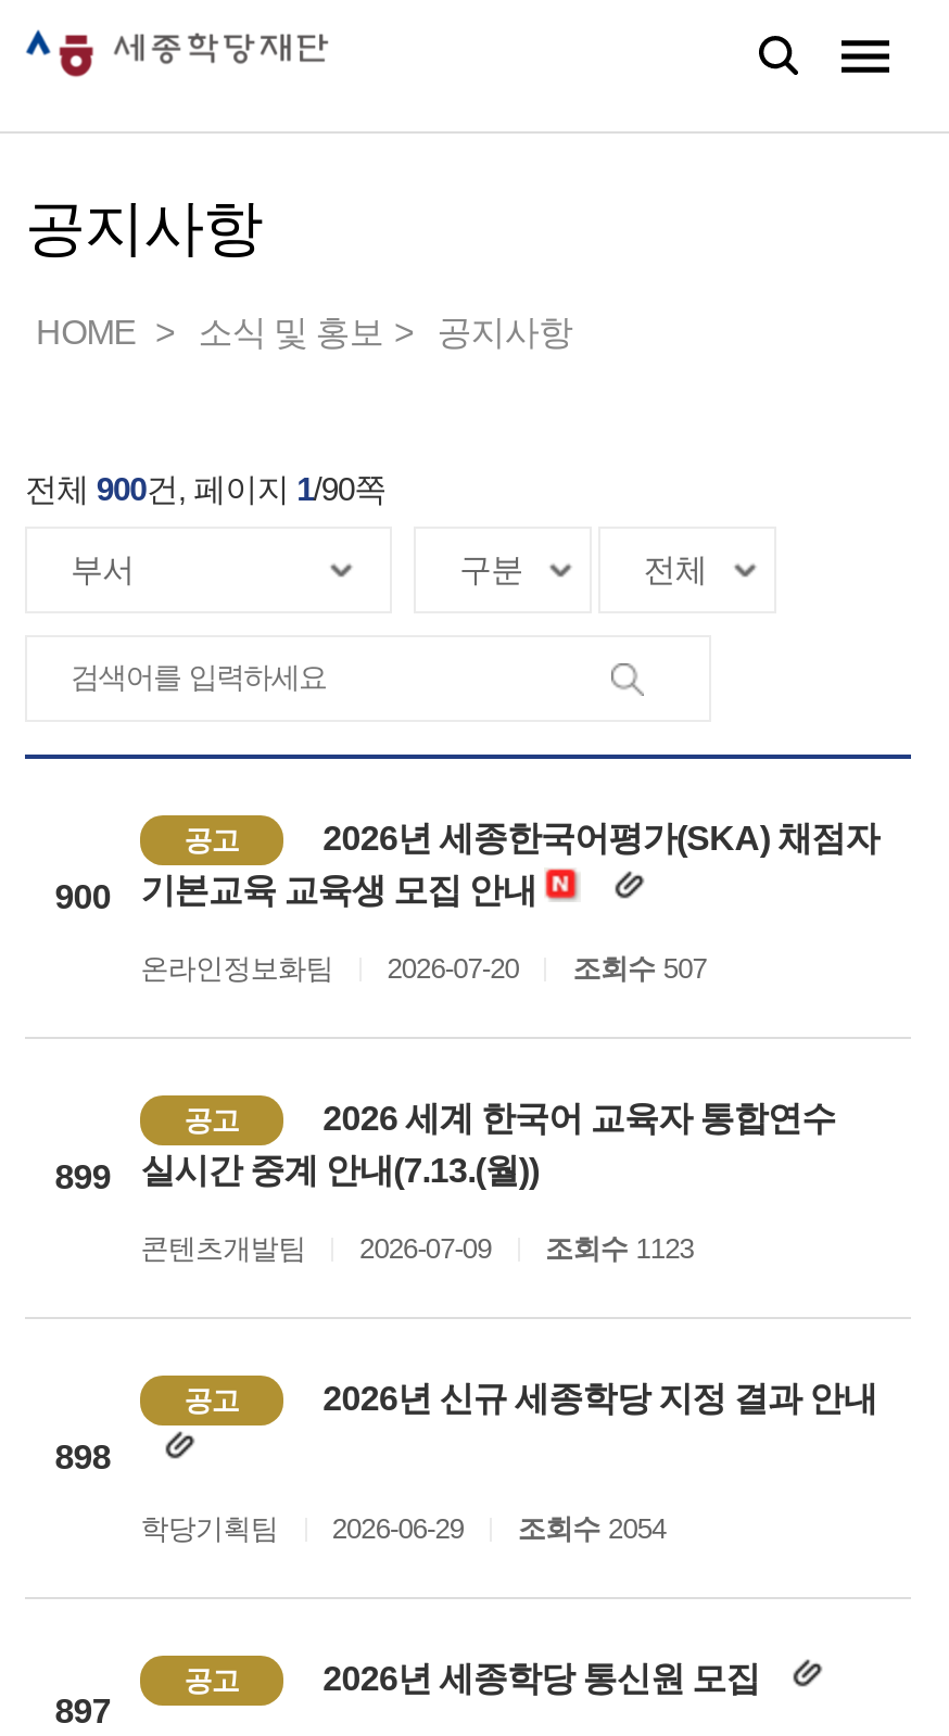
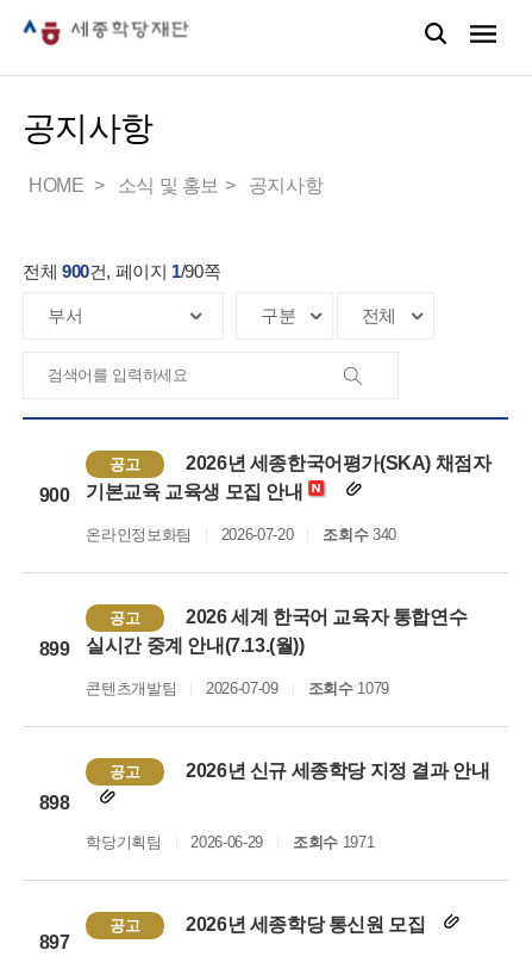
- 온라인정보화팀 2026-07-20 조회수 507
+ 온라인정보화팀 2026-07-20 조회수 340

- 콘텐츠개발팀 2026-07-09 조회수 1123
+ 콘텐츠개발팀 2026-07-09 조회수 1079

- 학당기획팀 2026-06-29 조회수 2054
+ 학당기획팀 2026-06-29 조회수 1971
